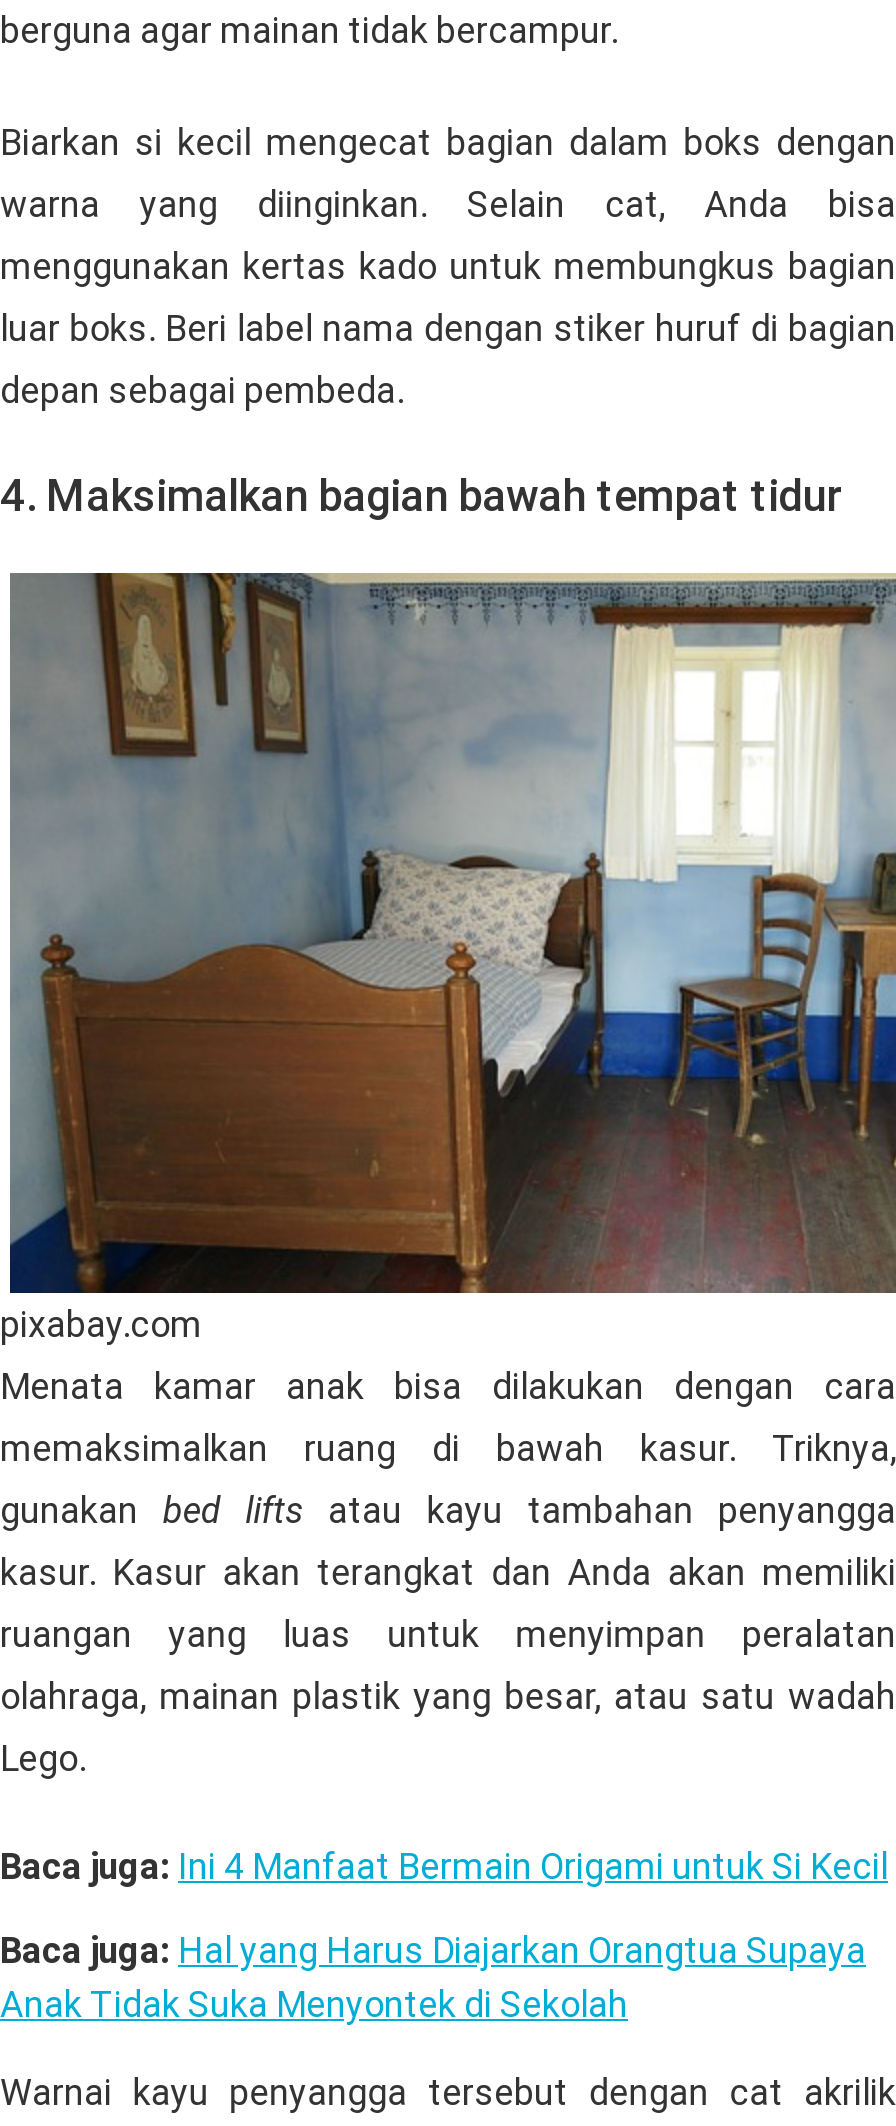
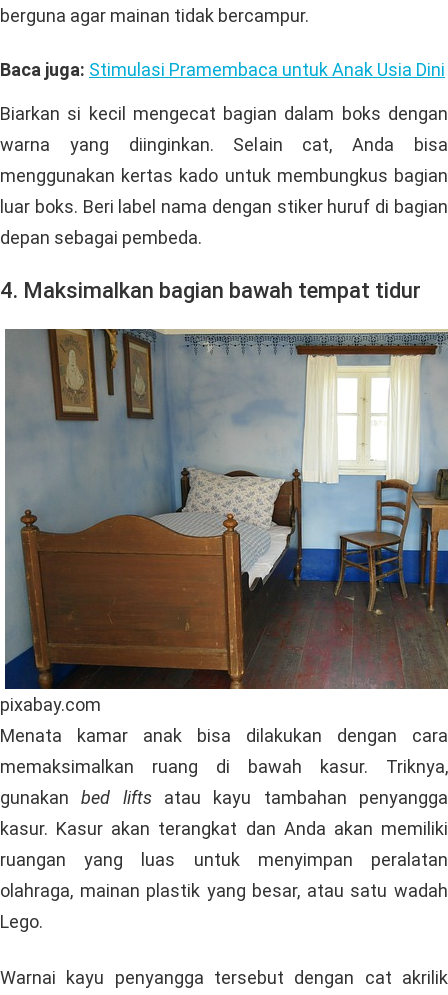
+ Baca juga: Stimulasi Pramembaca untuk Anak Usia Dini

moved down: [image] | Biarkan si kecil mengecat bagian dalam boks dengan | warna yang diinginkan. Selain cat, Anda bisa | ... | olahraga, mainan plastik yang besar, atau satu wadah | Lego.

- Baca juga: Ini 4 Manfaat Bermain Origami untuk Si Kecil
- Baca juga: Hal yang Harus Diajarkan Orangtua Supaya
- Anak Tidak Suka Menyontek di Sekolah
